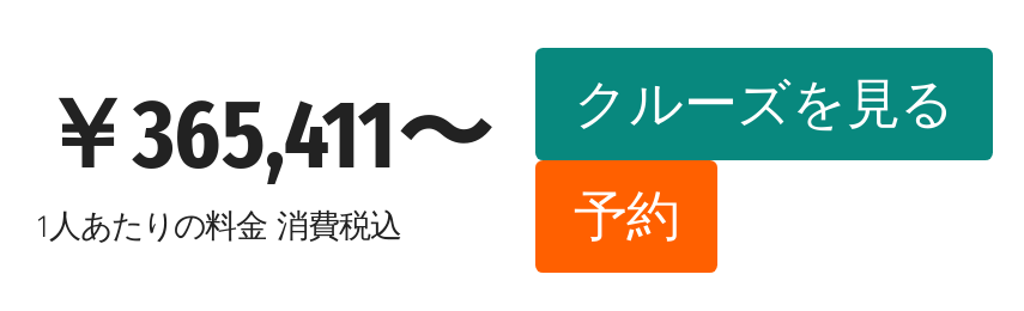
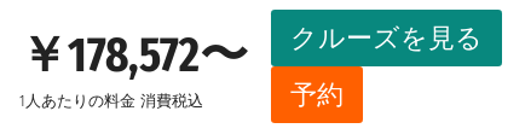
- ￥365,411〜 クルーズを見る
+ ￥178,572〜 クルーズを見る
